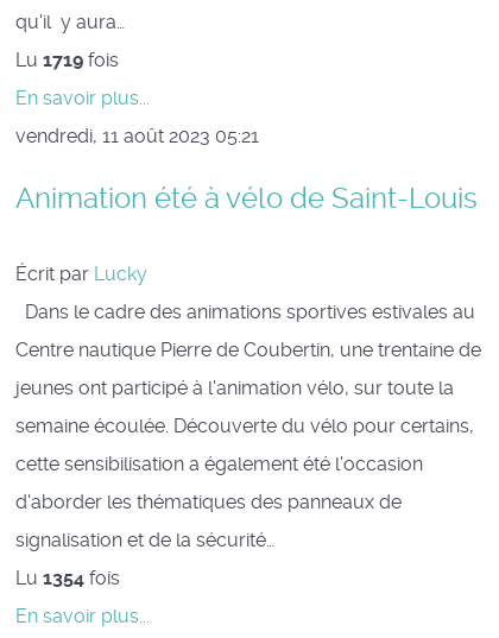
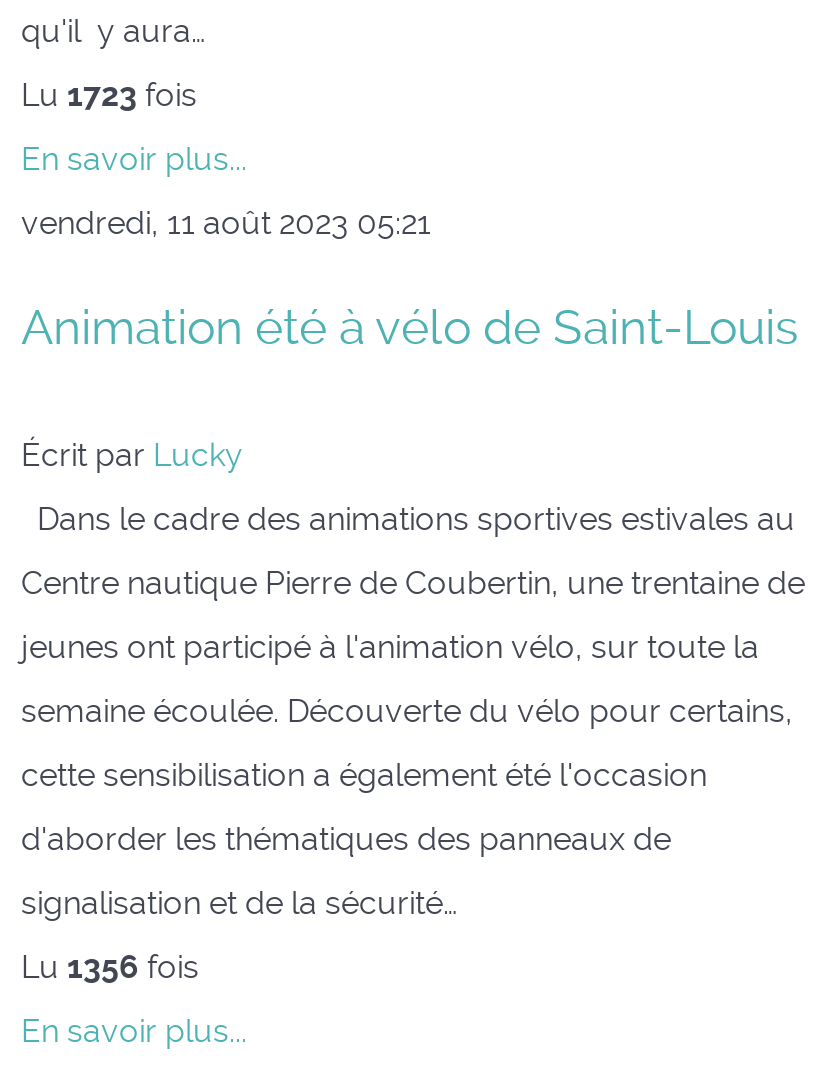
- Lu 1719 fois
+ Lu 1723 fois

- Lu 1354 fois
+ Lu 1356 fois
